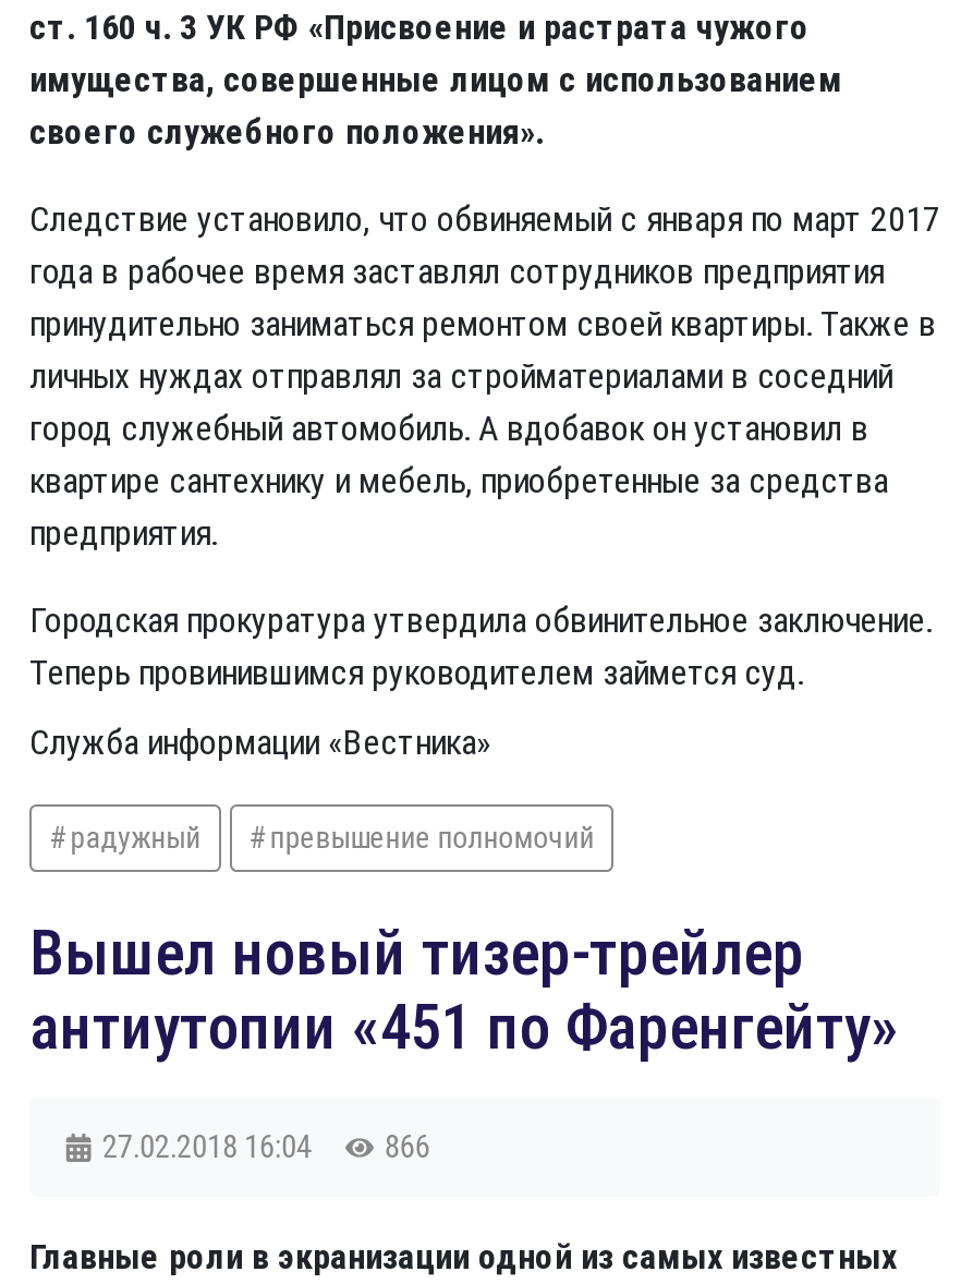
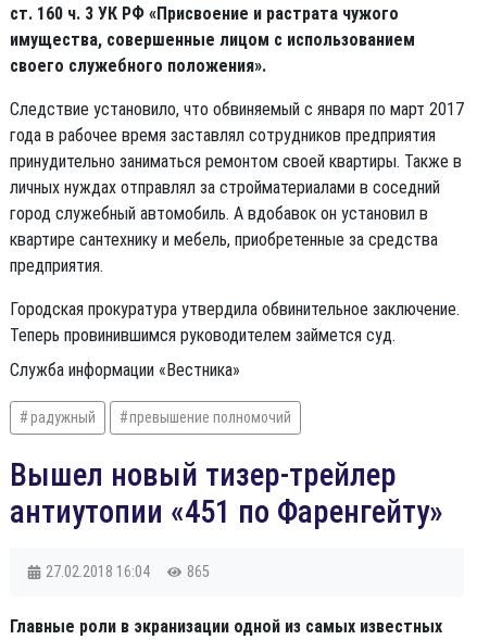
- 27.02.2018 16:04 866
+ 27.02.2018 16:04 865
